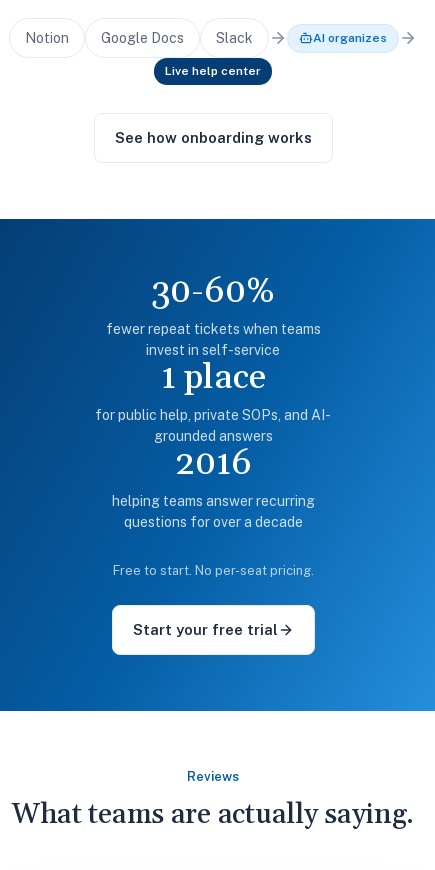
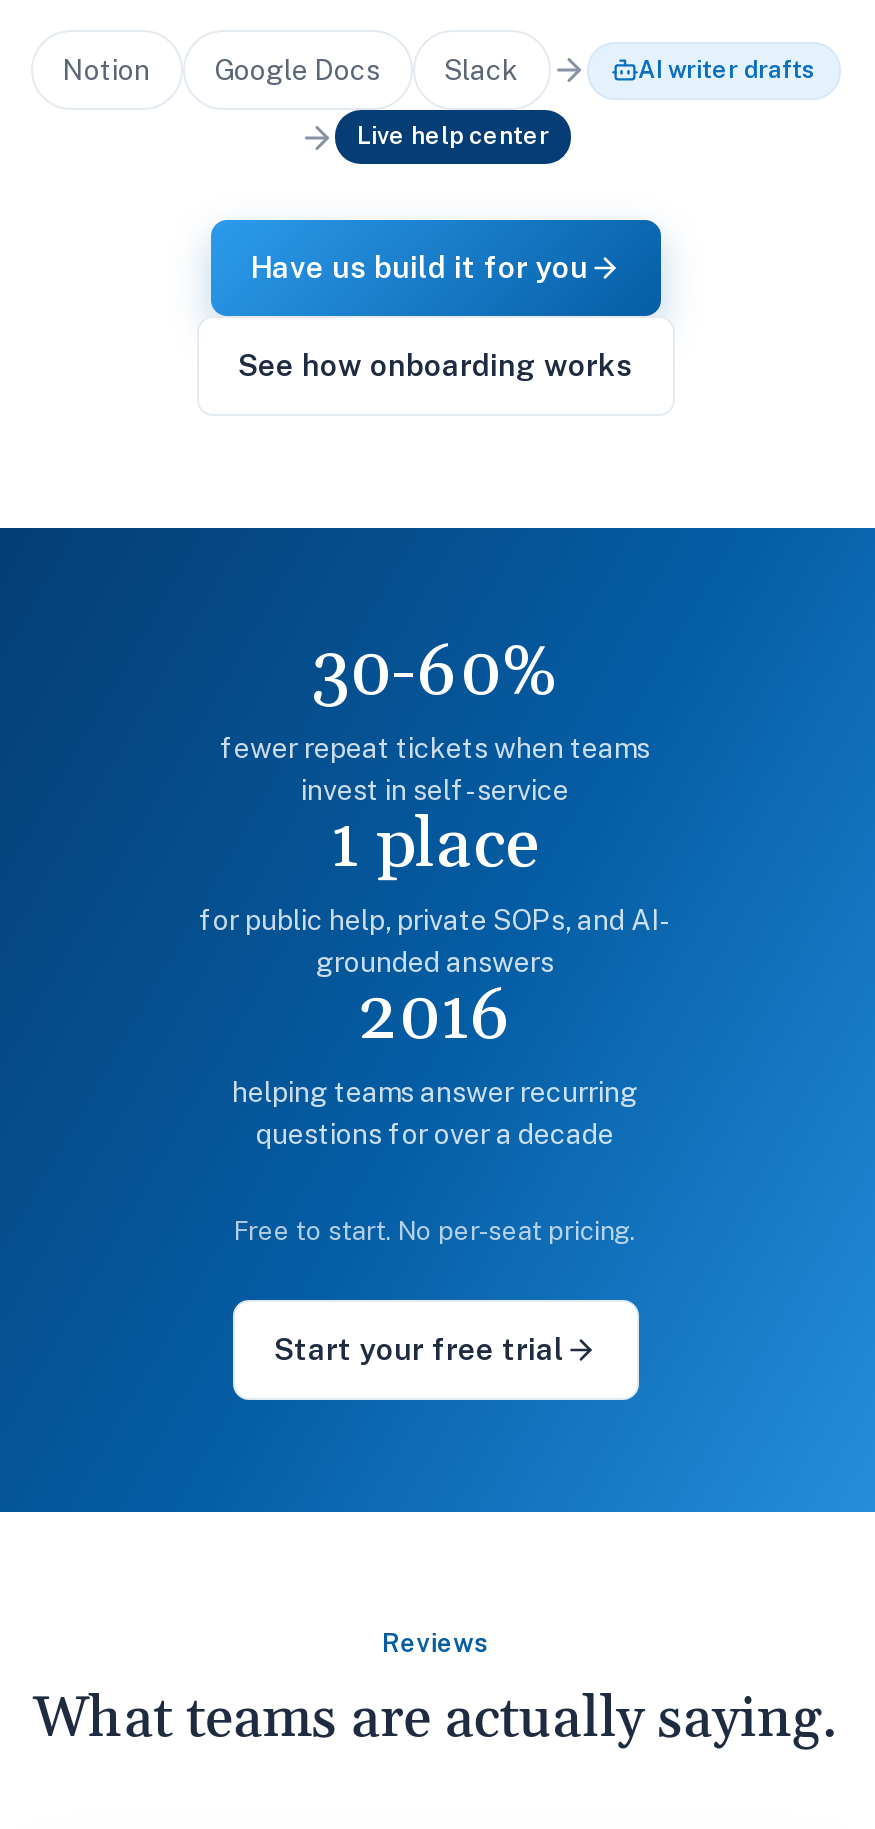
- AI organizes
+ AI writer drafts

+ Have us build it for you
